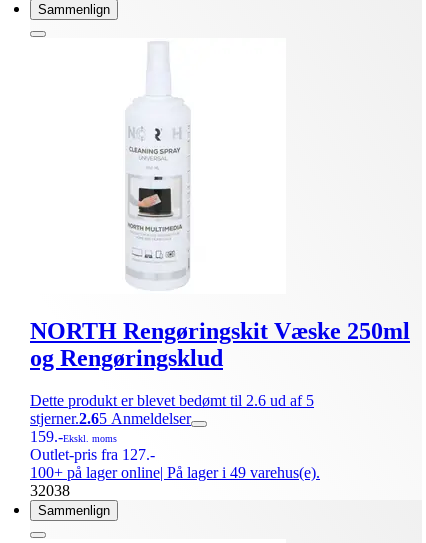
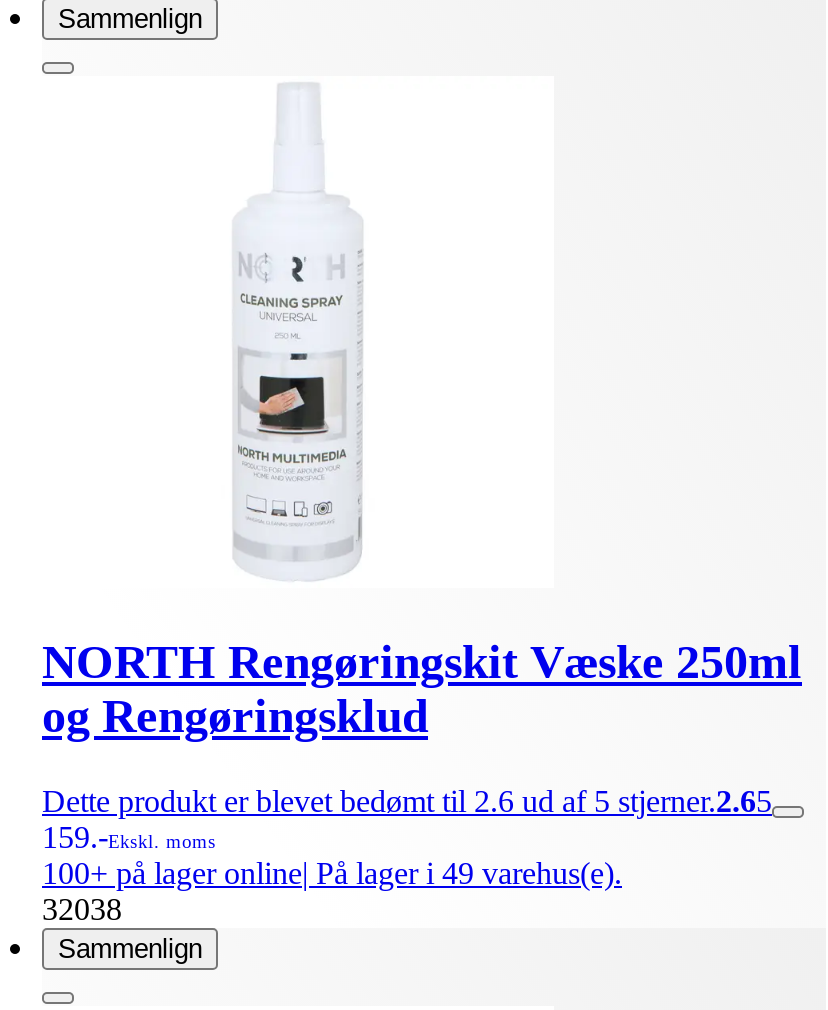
- Dette produkt er blevet bedømt til 2.6 ud af 5
- stjerner.2.65 Anmeldelser
+ Dette produkt er blevet bedømt til 2.6 ud af 5 stjerner.2.65

- Outlet-pris fra 127.-
